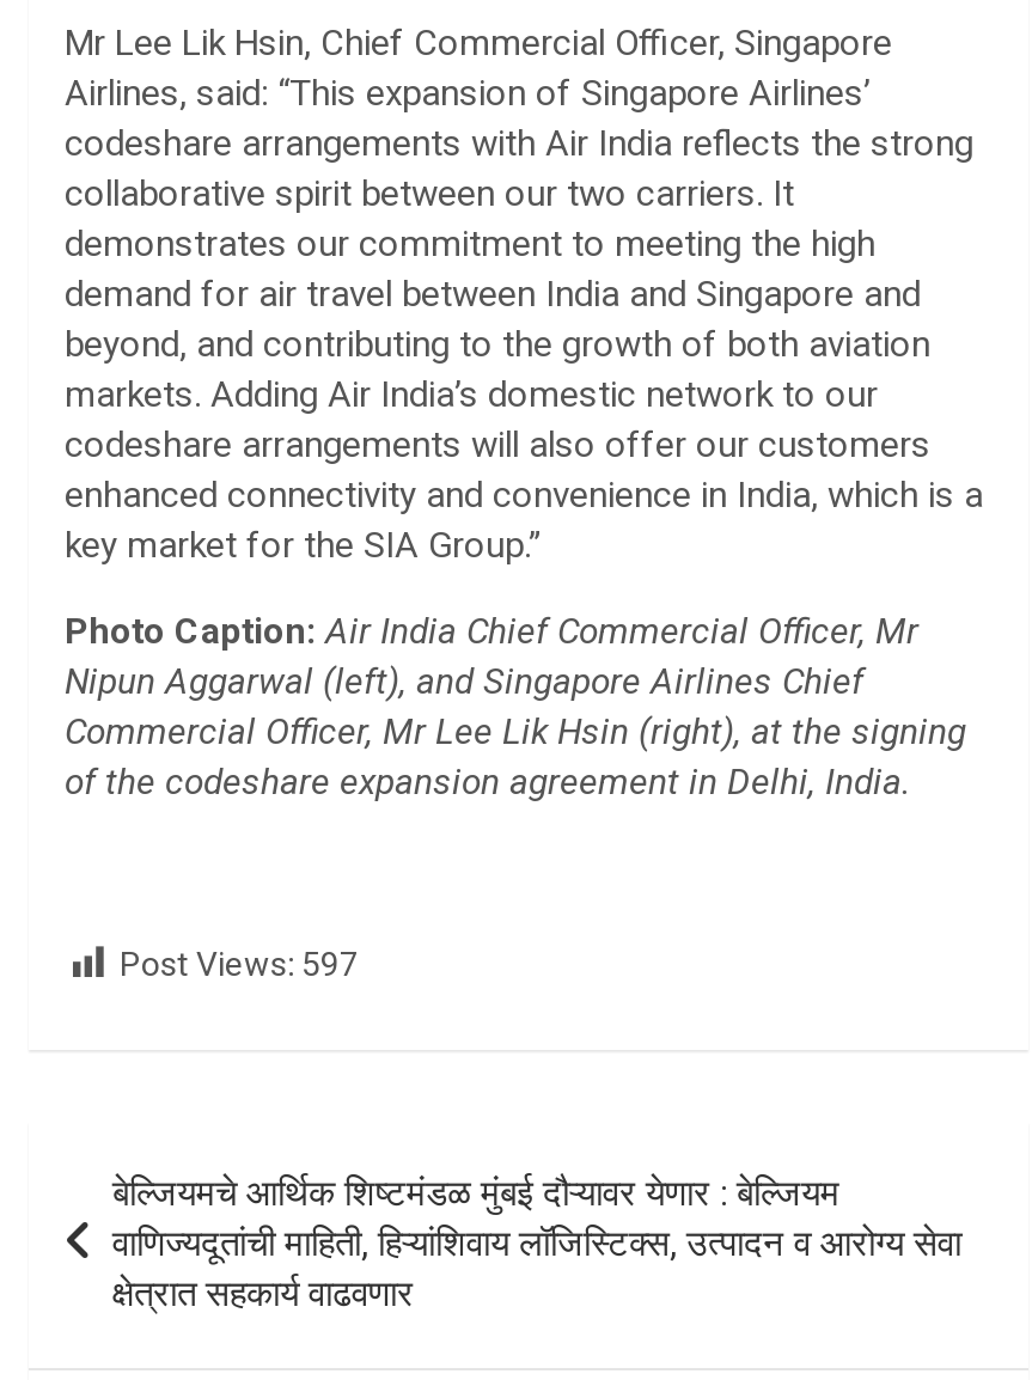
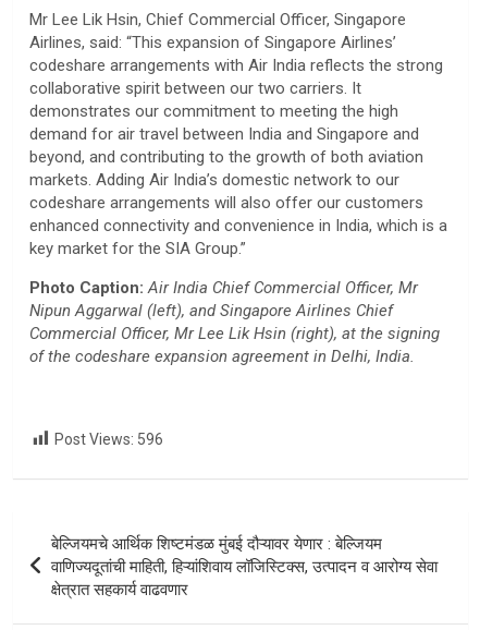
- Post Views: 597
+ Post Views: 596
